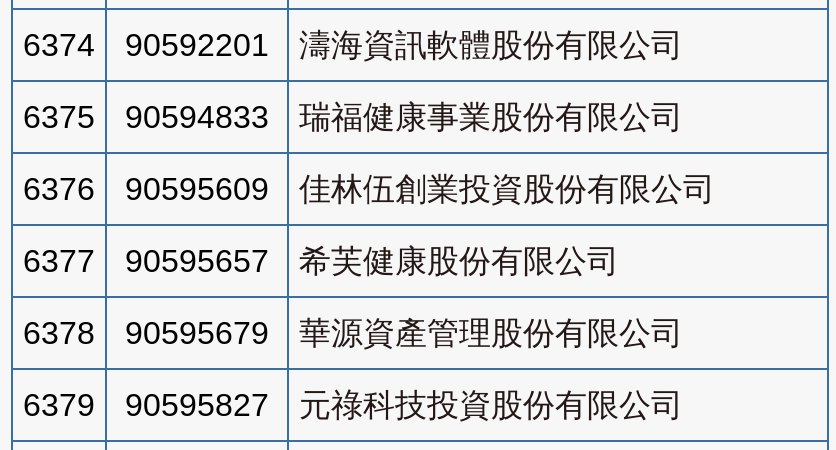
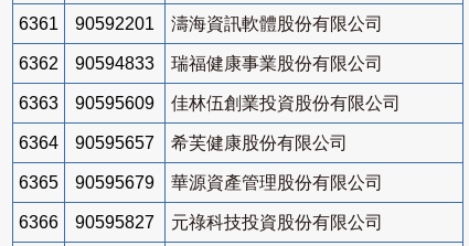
- 6374 90592201 濤海資訊軟體股份有限公司
+ 6361 90592201 濤海資訊軟體股份有限公司

- 6375 90594833 瑞福健康事業股份有限公司
+ 6362 90594833 瑞福健康事業股份有限公司

- 6376 90595609 佳林伍創業投資股份有限公司
+ 6363 90595609 佳林伍創業投資股份有限公司

- 6377 90595657 希芙健康股份有限公司
+ 6364 90595657 希芙健康股份有限公司

- 6378 90595679 華源資產管理股份有限公司
+ 6365 90595679 華源資產管理股份有限公司

- 6379 90595827 元祿科技投資股份有限公司
+ 6366 90595827 元祿科技投資股份有限公司
